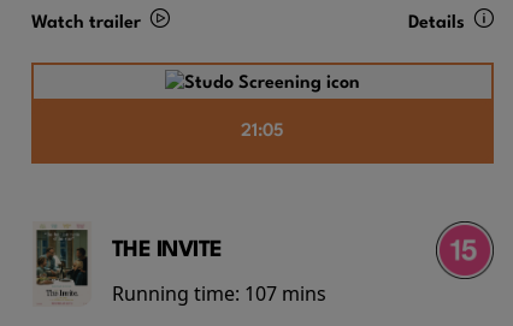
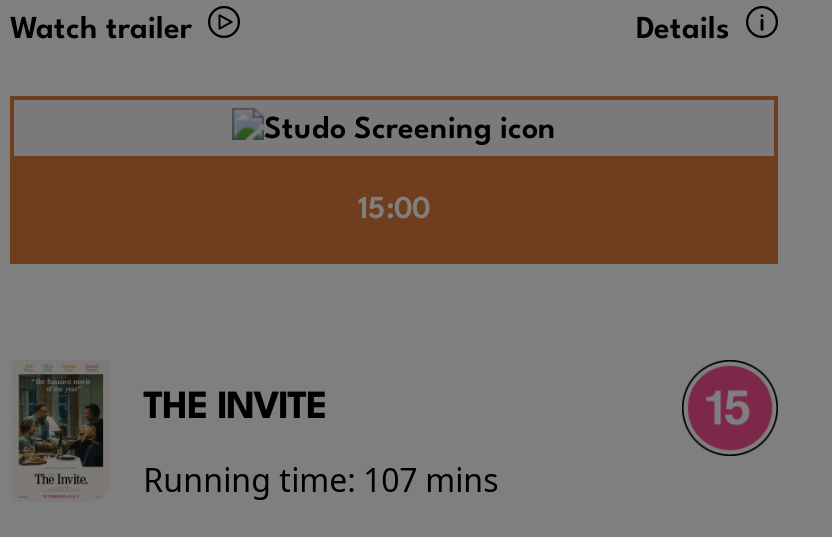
- 21:05
+ 15:00
